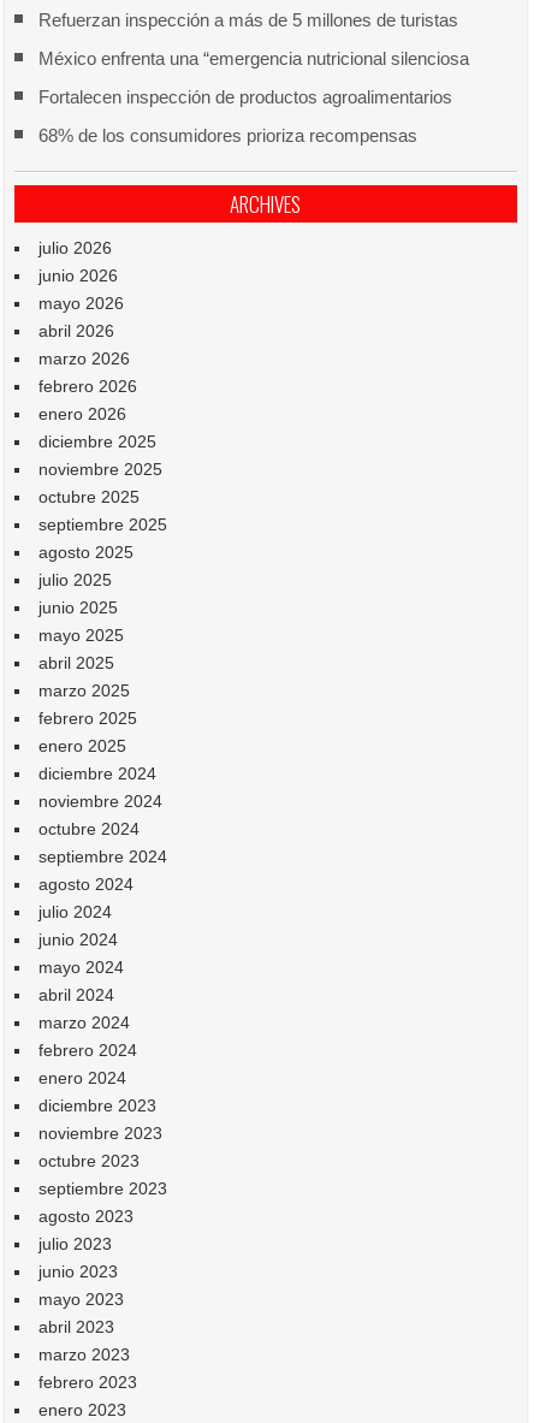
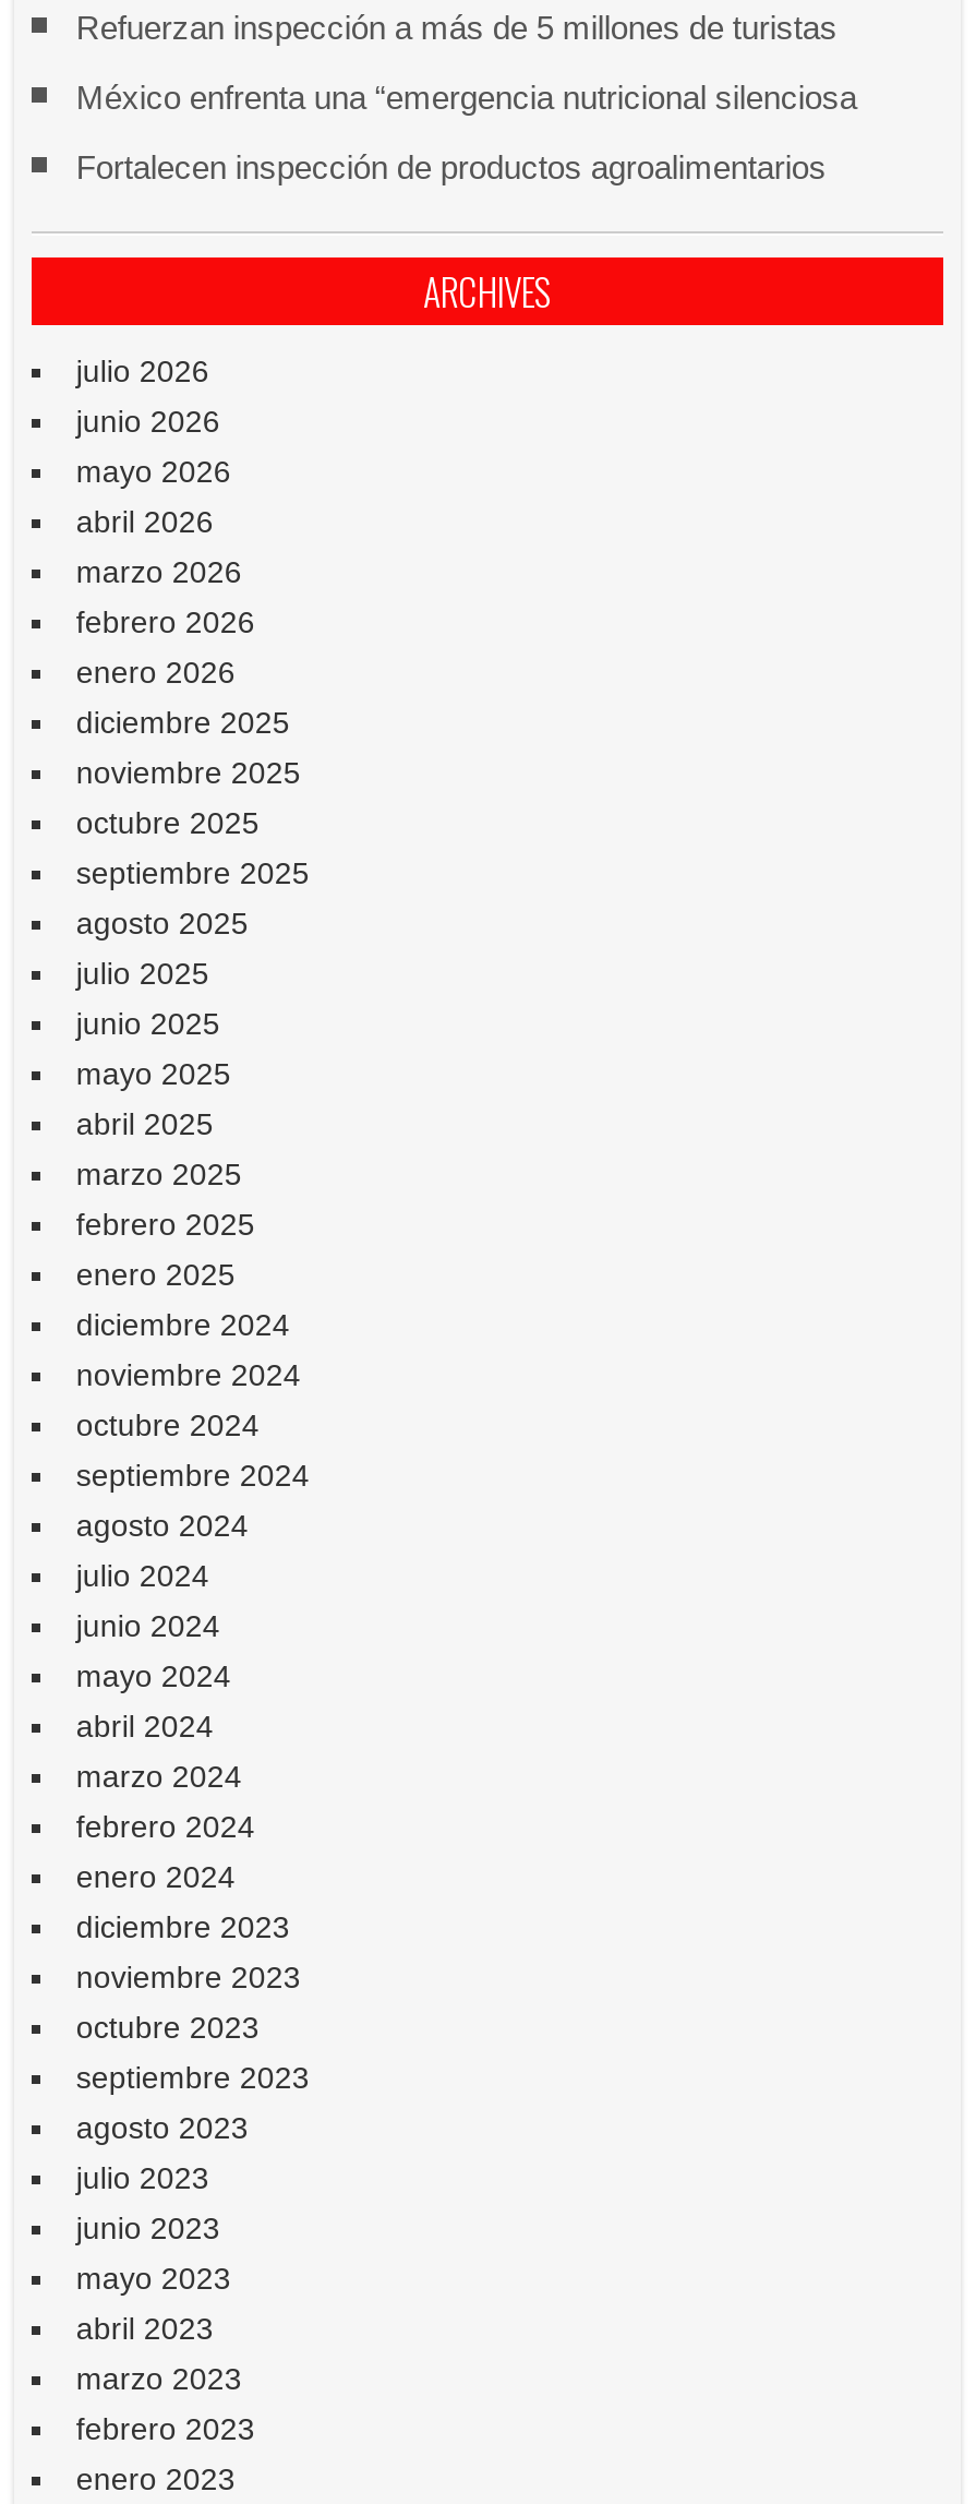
- 68% de los consumidores prioriza recompensas
